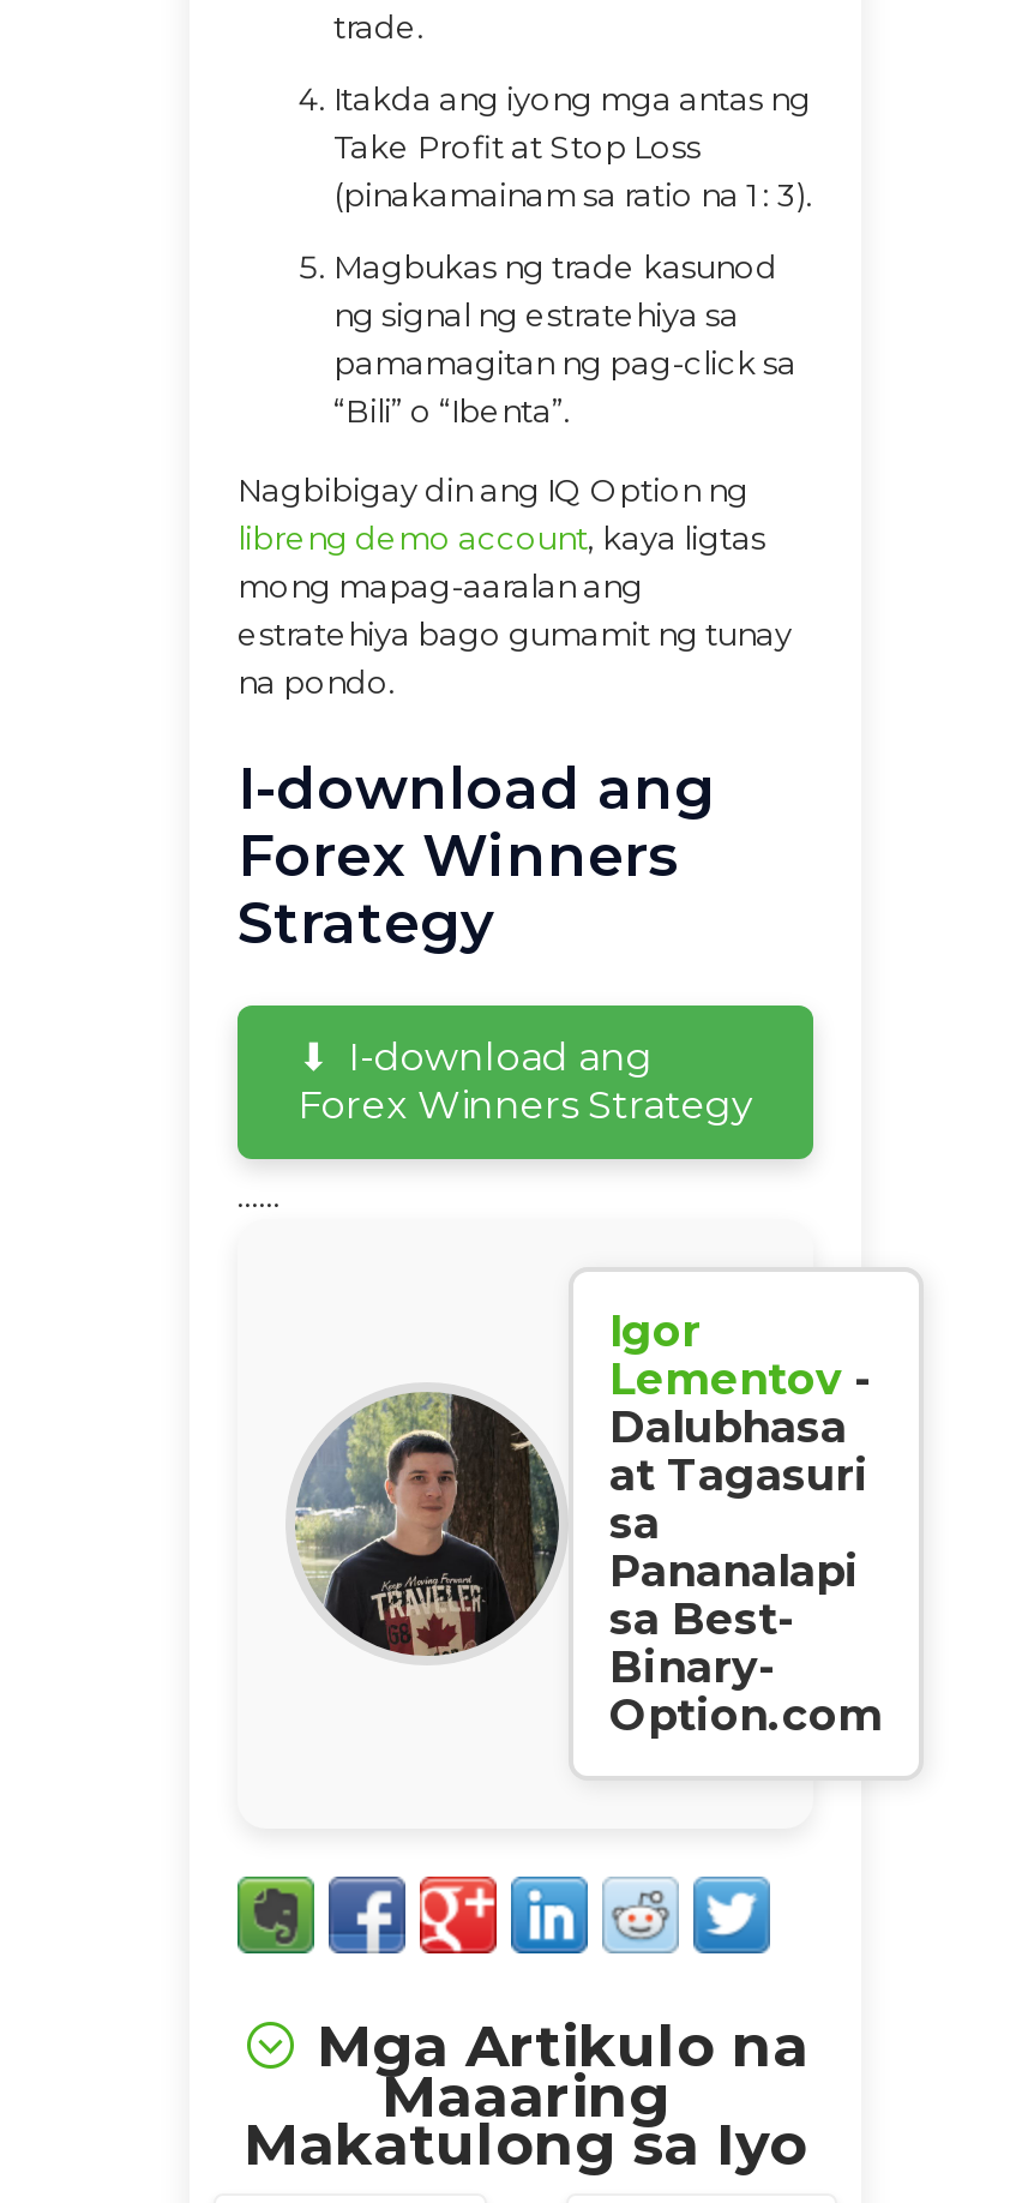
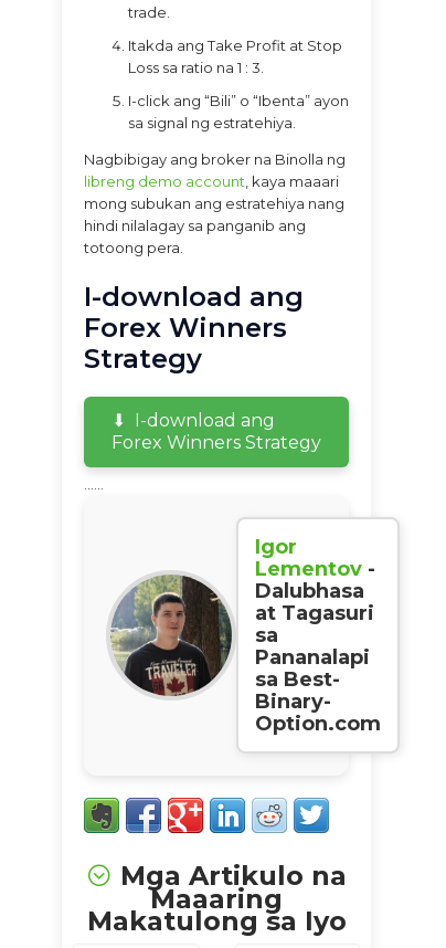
- Itakda ang iyong mga antas ng
- Take Profit at Stop Loss
- (pinakamainam sa ratio na 1 : 3).
+ Itakda ang Take Profit at Stop
+ Loss sa ratio na 1 : 3.

- Magbukas ng trade kasunod
- ng signal ng estratehiya sa
- pamamagitan ng pag-click sa
- “Bili” o “Ibenta”.
+ I-click ang “Bili” o “Ibenta” ayon
+ sa signal ng estratehiya.

- Nagbibigay din ang IQ Option ng
- libreng demo account, kaya ligtas
- mong mapag-aaralan ang
- estratehiya bago gumamit ng tunay
- na pondo.
+ Nagbibigay ang broker na Binolla ng
+ libreng demo account, kaya maaari
+ mong subukan ang estratehiya nang
+ hindi nilalagay sa panganib ang
+ totoong pera.
